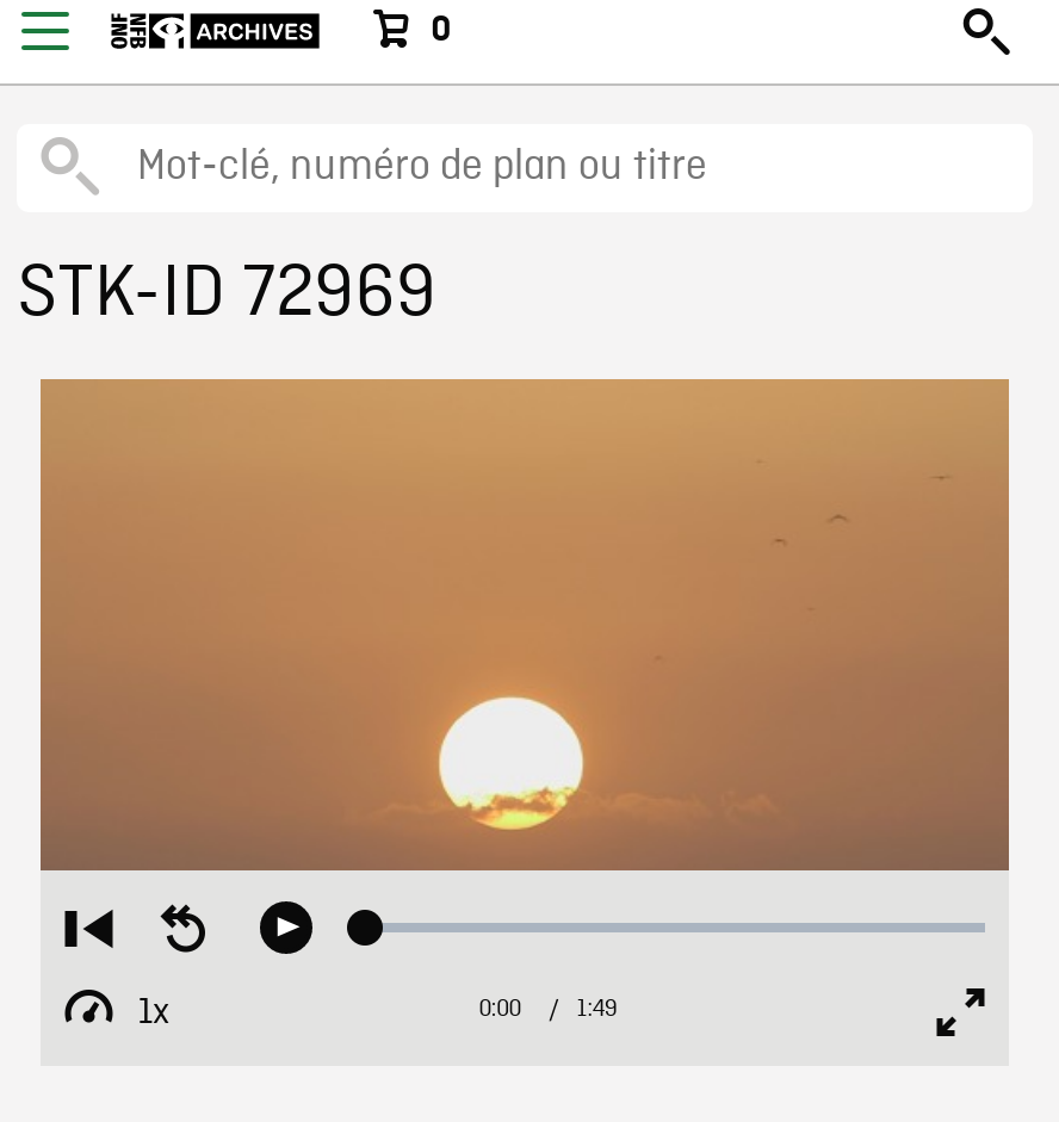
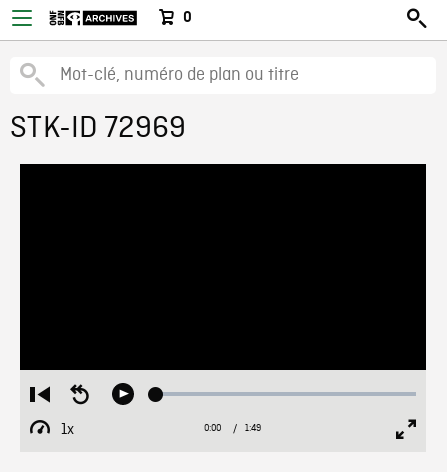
- [image]
